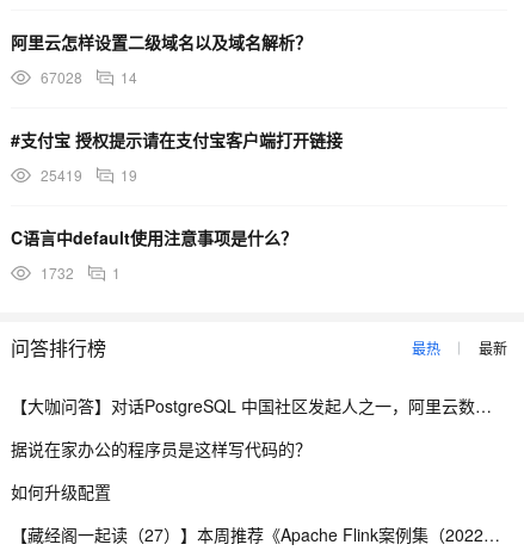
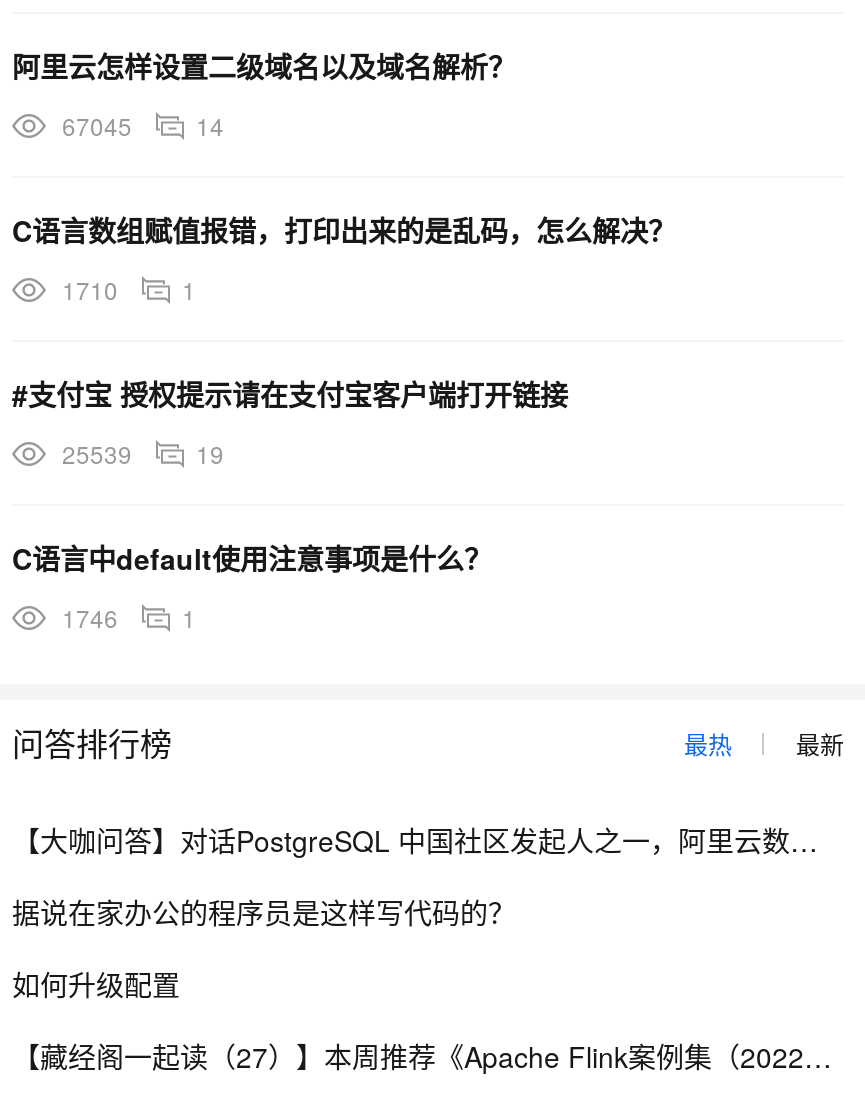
- 67028 14
+ 67045 14

+ C语言数组赋值报错，打印出来的是乱码，怎么解决？
+ 1710
+ 1

- 25419 19
+ 25539 19

- 1732 1
+ 1746 1
